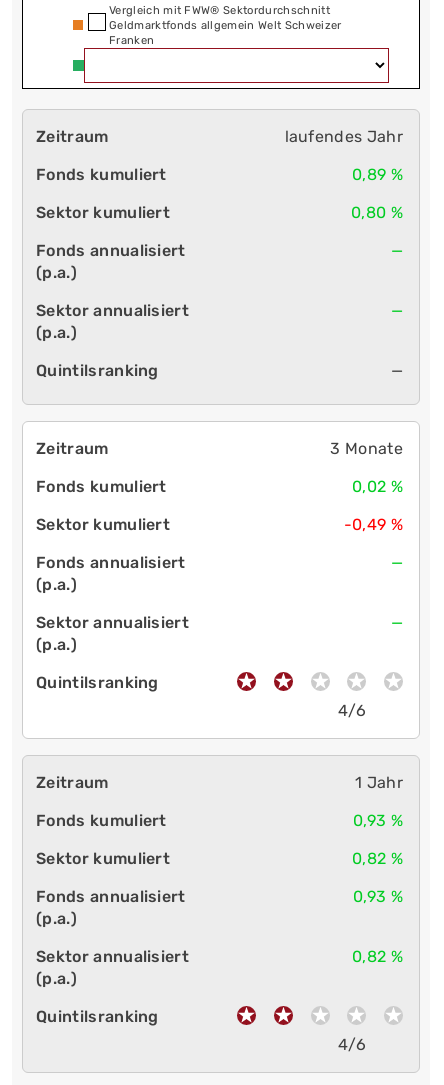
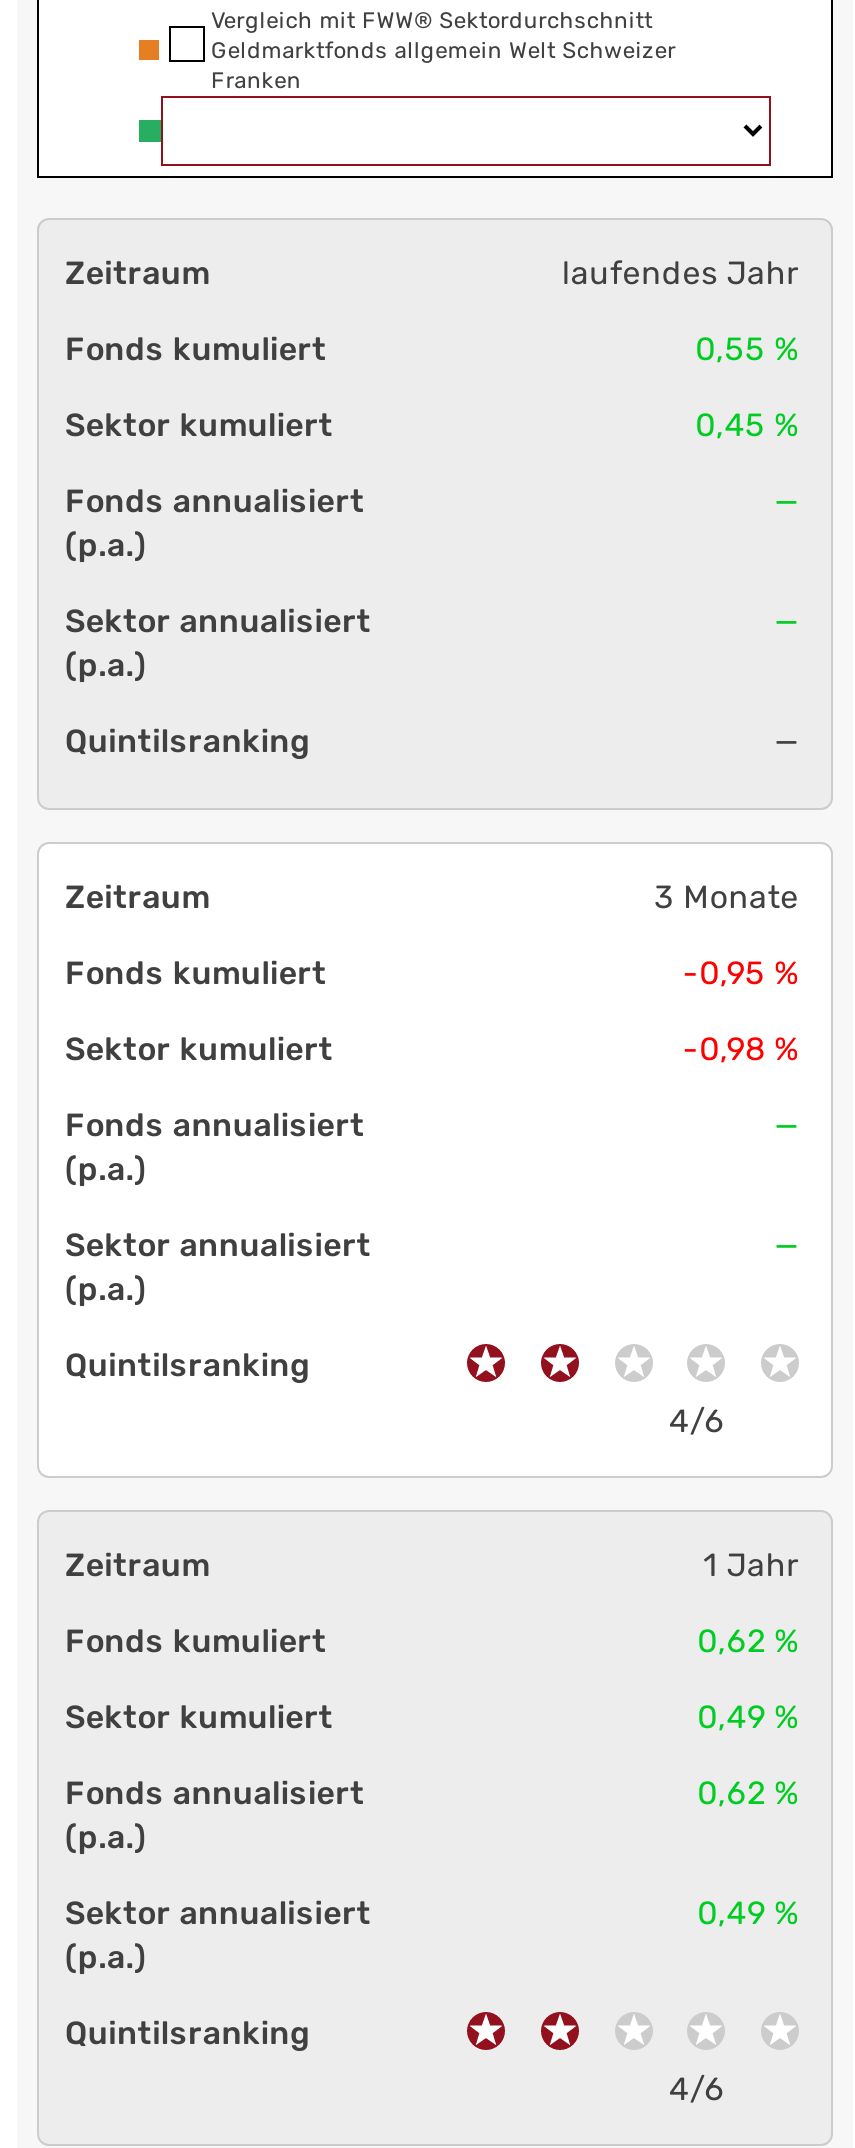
- 0,89 %
+ 0,55 %

- 0,80 %
+ 0,45 %

- 0,02 %
+ -0,95 %

- -0,49 %
+ -0,98 %

- 0,93 %
+ 0,62 %

- 0,82 %
+ 0,49 %

- 0,93 %
+ 0,62 %

- 0,82 %
+ 0,49 %
